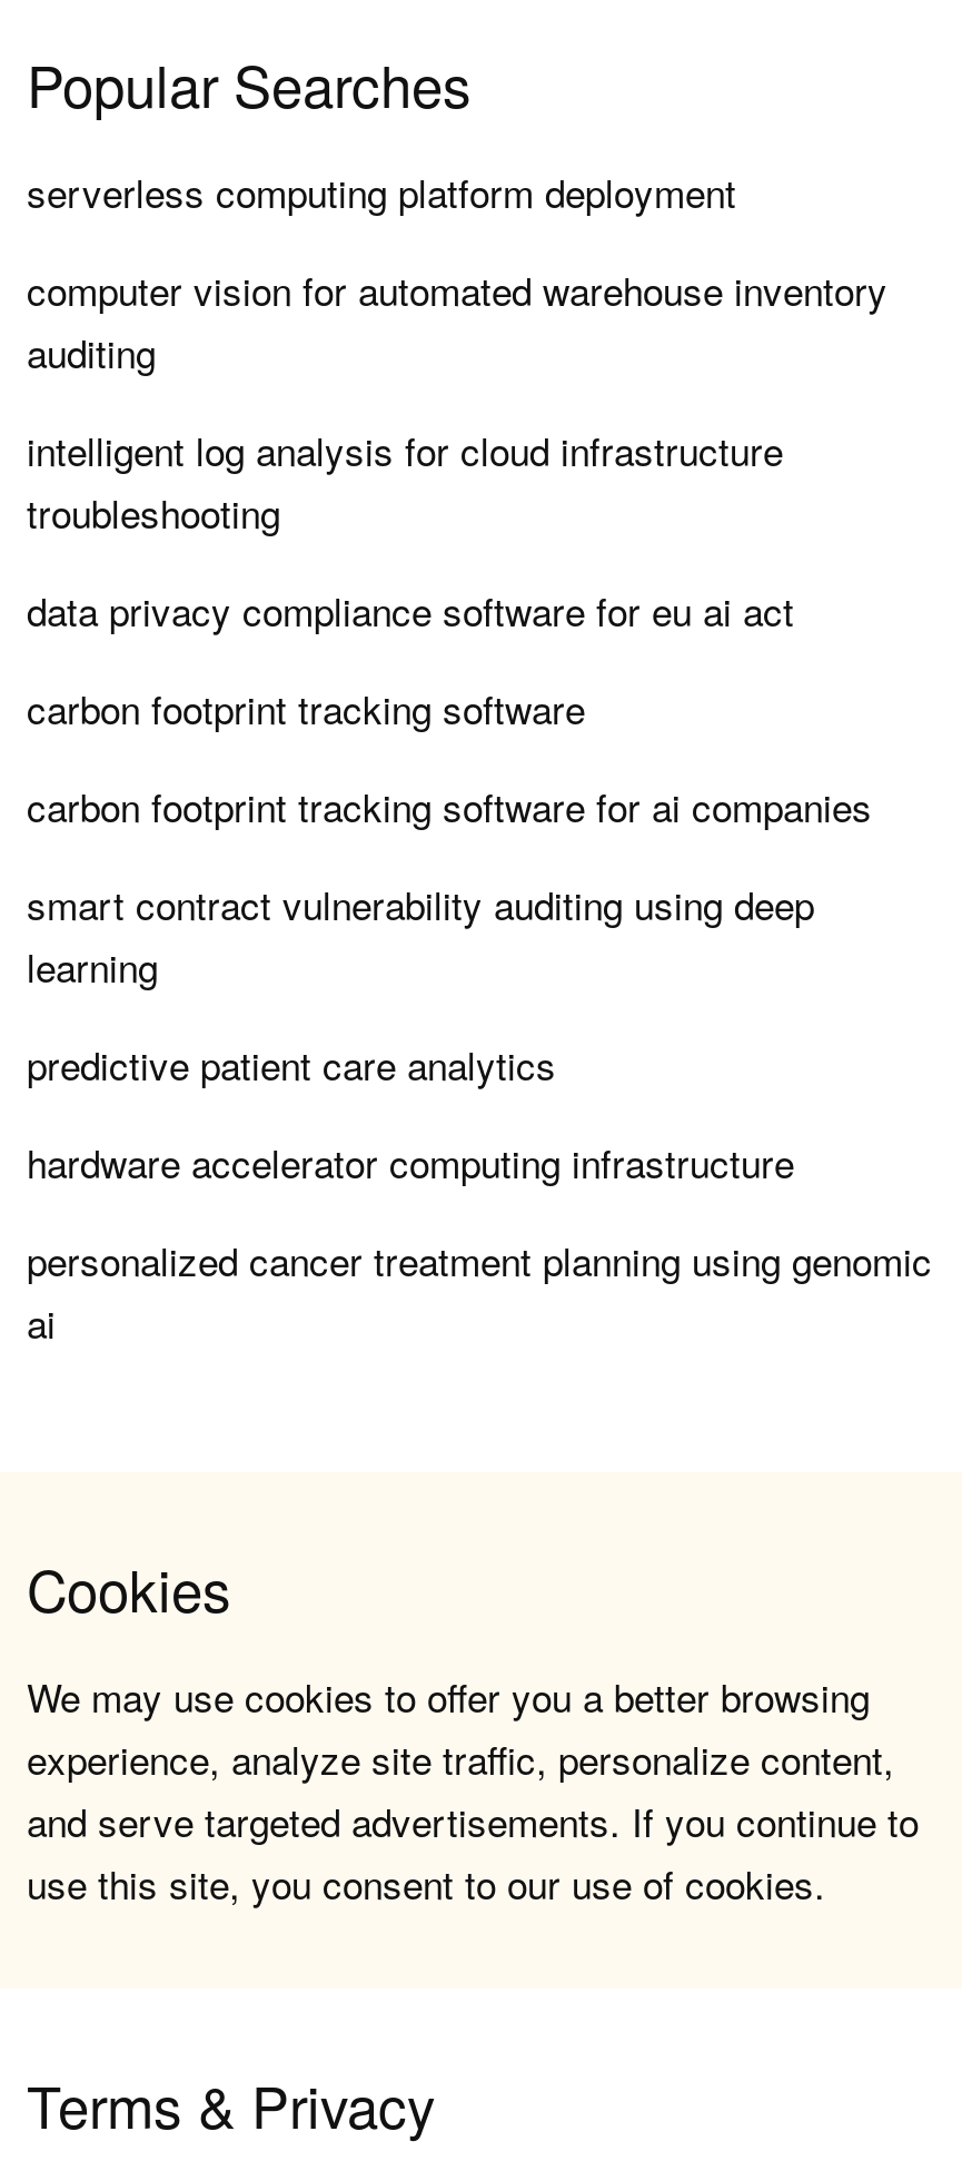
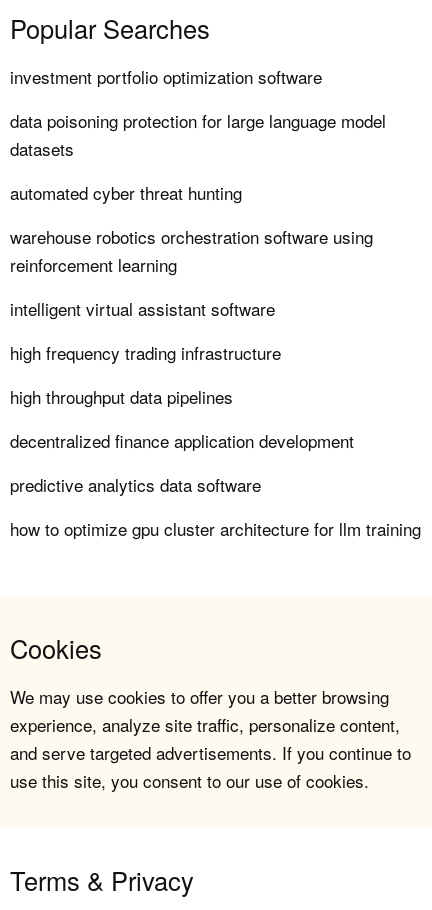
- serverless computing platform deployment
+ investment portfolio optimization software

- computer vision for automated warehouse inventory
- auditing
+ data poisoning protection for large language model
+ datasets

- intelligent log analysis for cloud infrastructure
- troubleshooting
+ automated cyber threat hunting

- data privacy compliance software for eu ai act
+ warehouse robotics orchestration software using
+ reinforcement learning

- carbon footprint tracking software
+ intelligent virtual assistant software

- carbon footprint tracking software for ai companies
+ high frequency trading infrastructure

- smart contract vulnerability auditing using deep
- learning
+ high throughput data pipelines

- predictive patient care analytics
+ decentralized finance application development

- hardware accelerator computing infrastructure
+ predictive analytics data software

- personalized cancer treatment planning using genomic
- ai
+ how to optimize gpu cluster architecture for llm training
